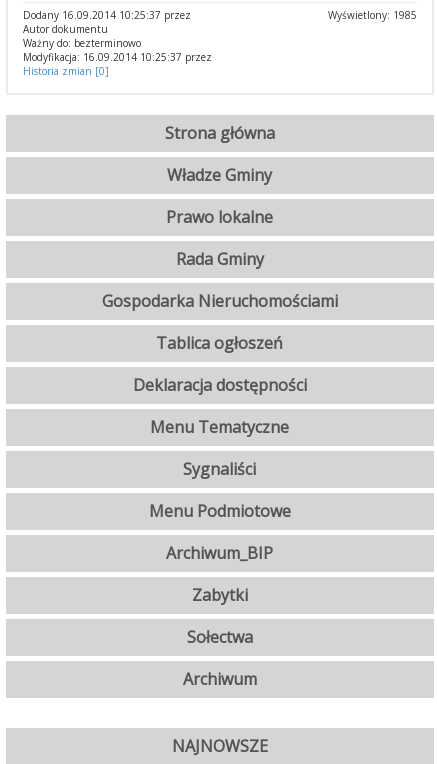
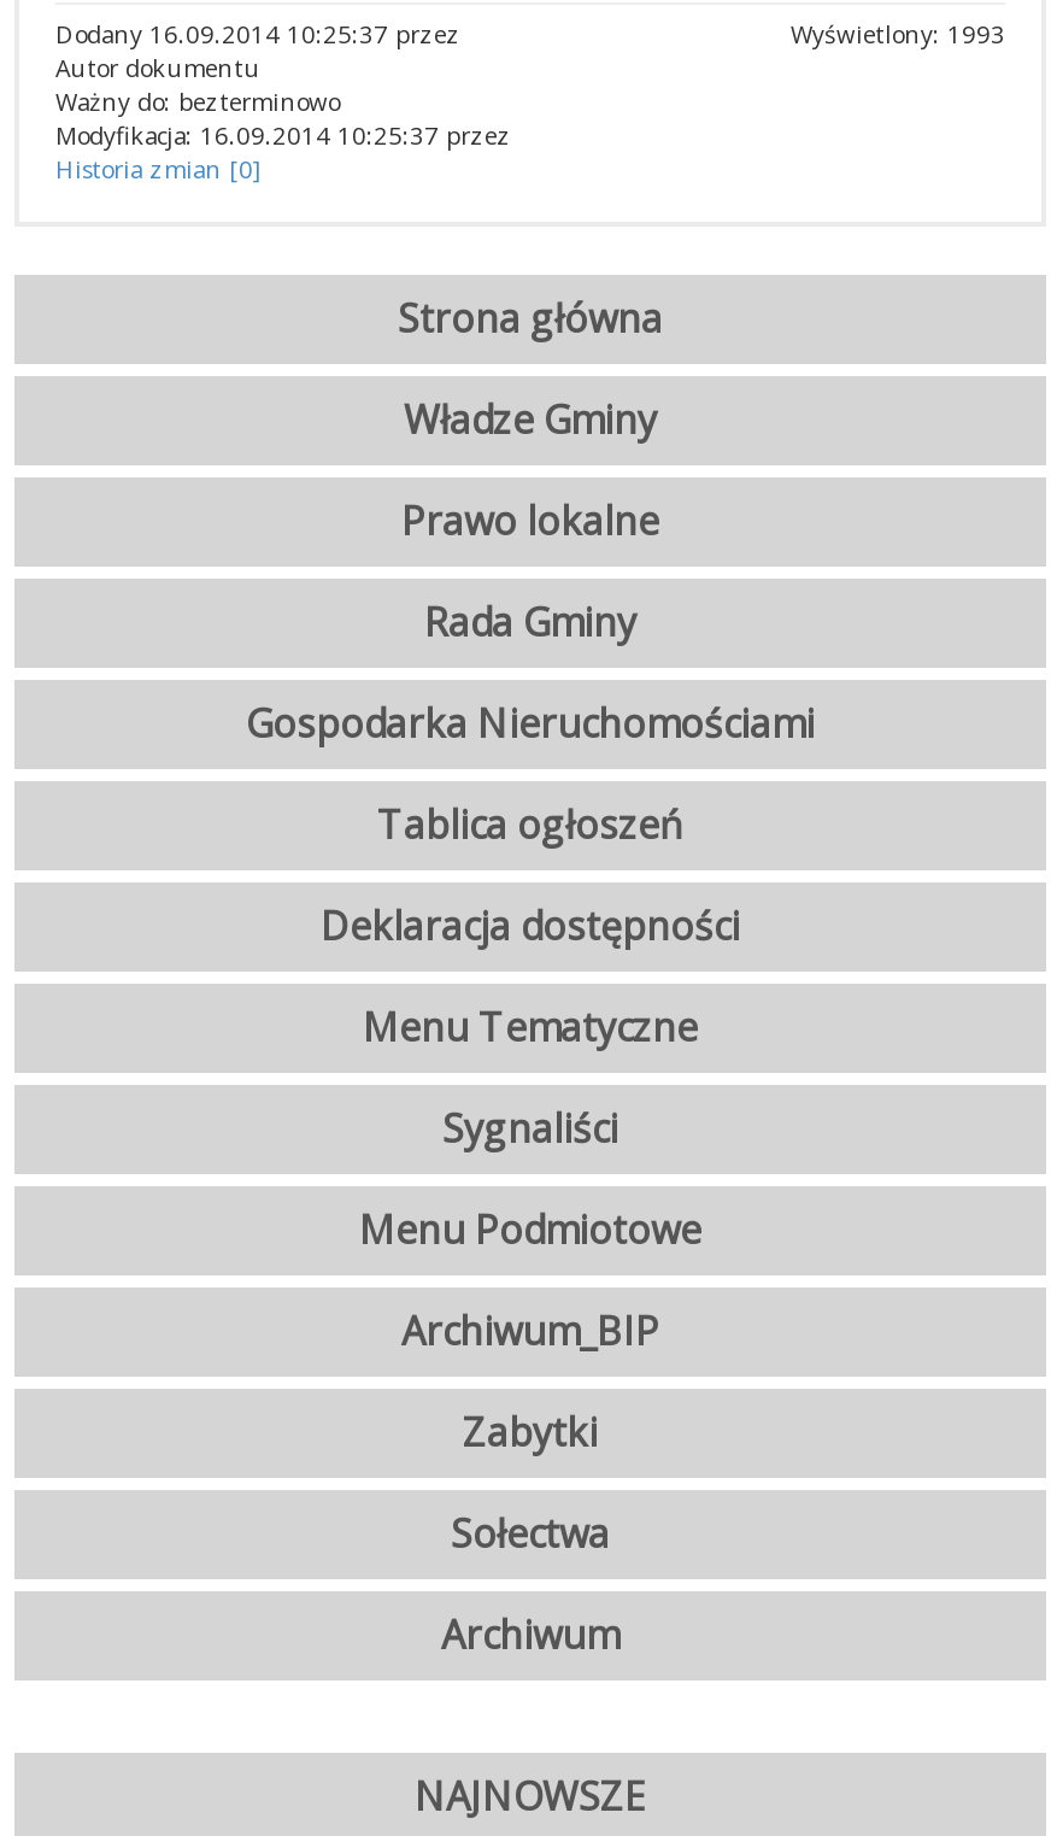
- Wyświetlony: 1985
+ Wyświetlony: 1993
